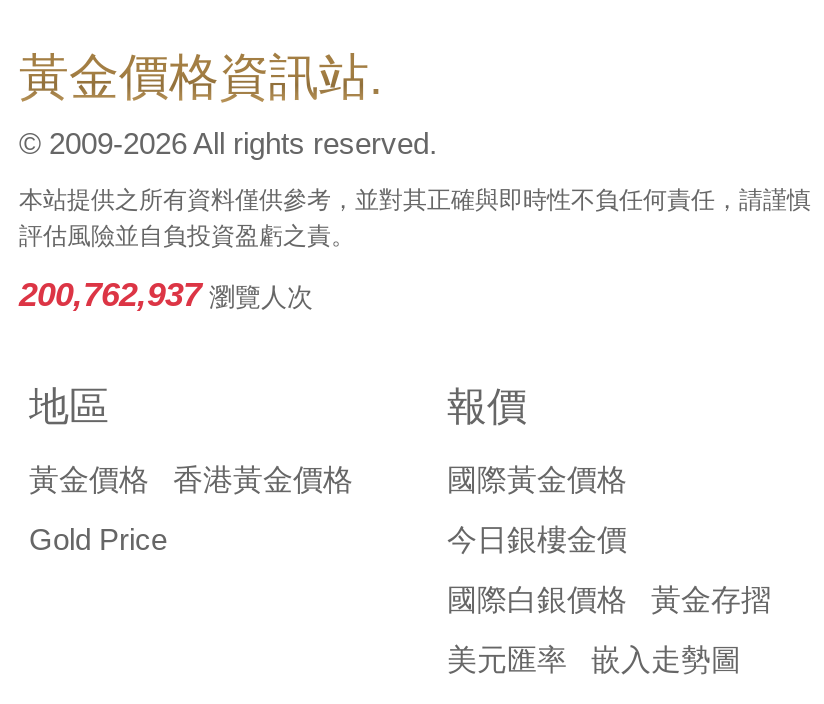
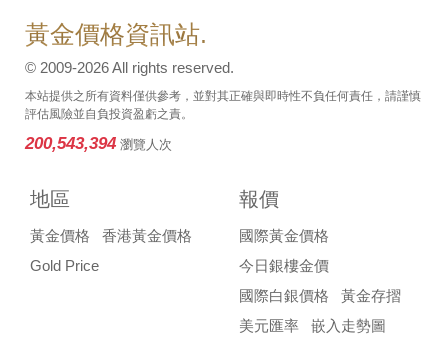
- 200,762,937 瀏覽人次
+ 200,543,394 瀏覽人次
